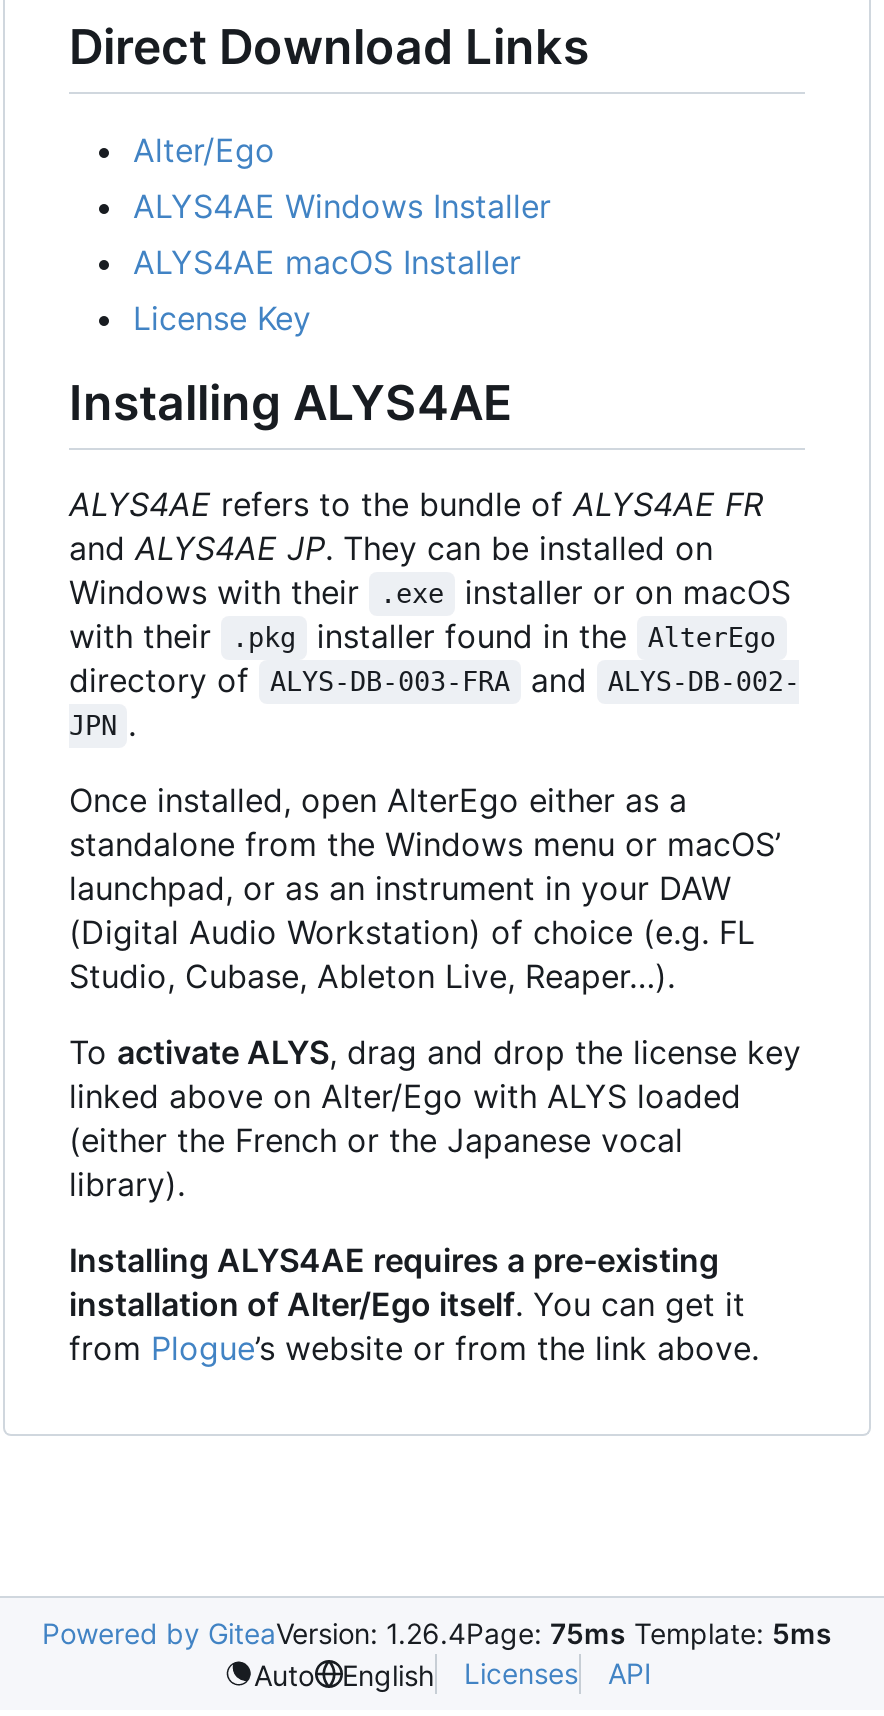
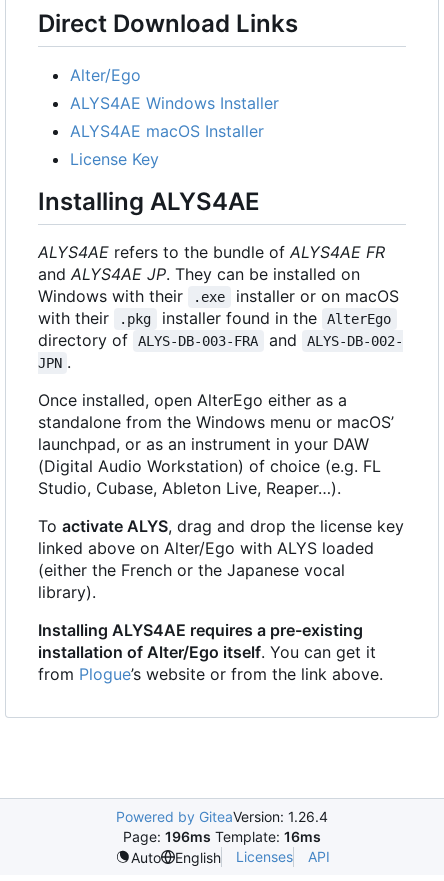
- Powered by GiteaVersion: 1.26.4Page: 75ms Template: 5ms
+ Powered by GiteaVersion: 1.26.4
+ Page: 196ms Template: 16ms
